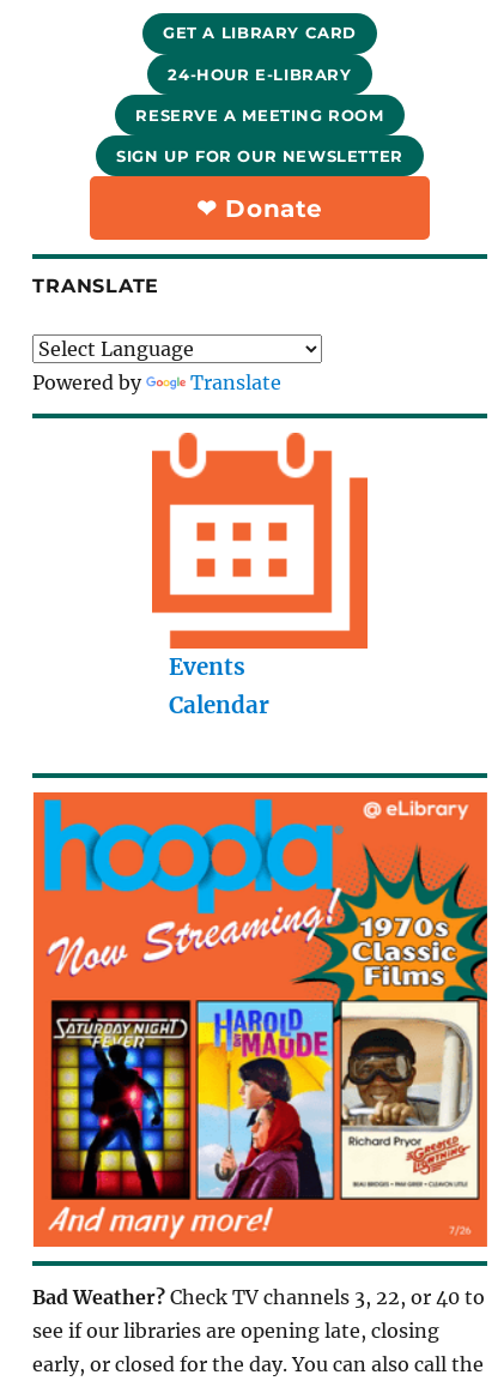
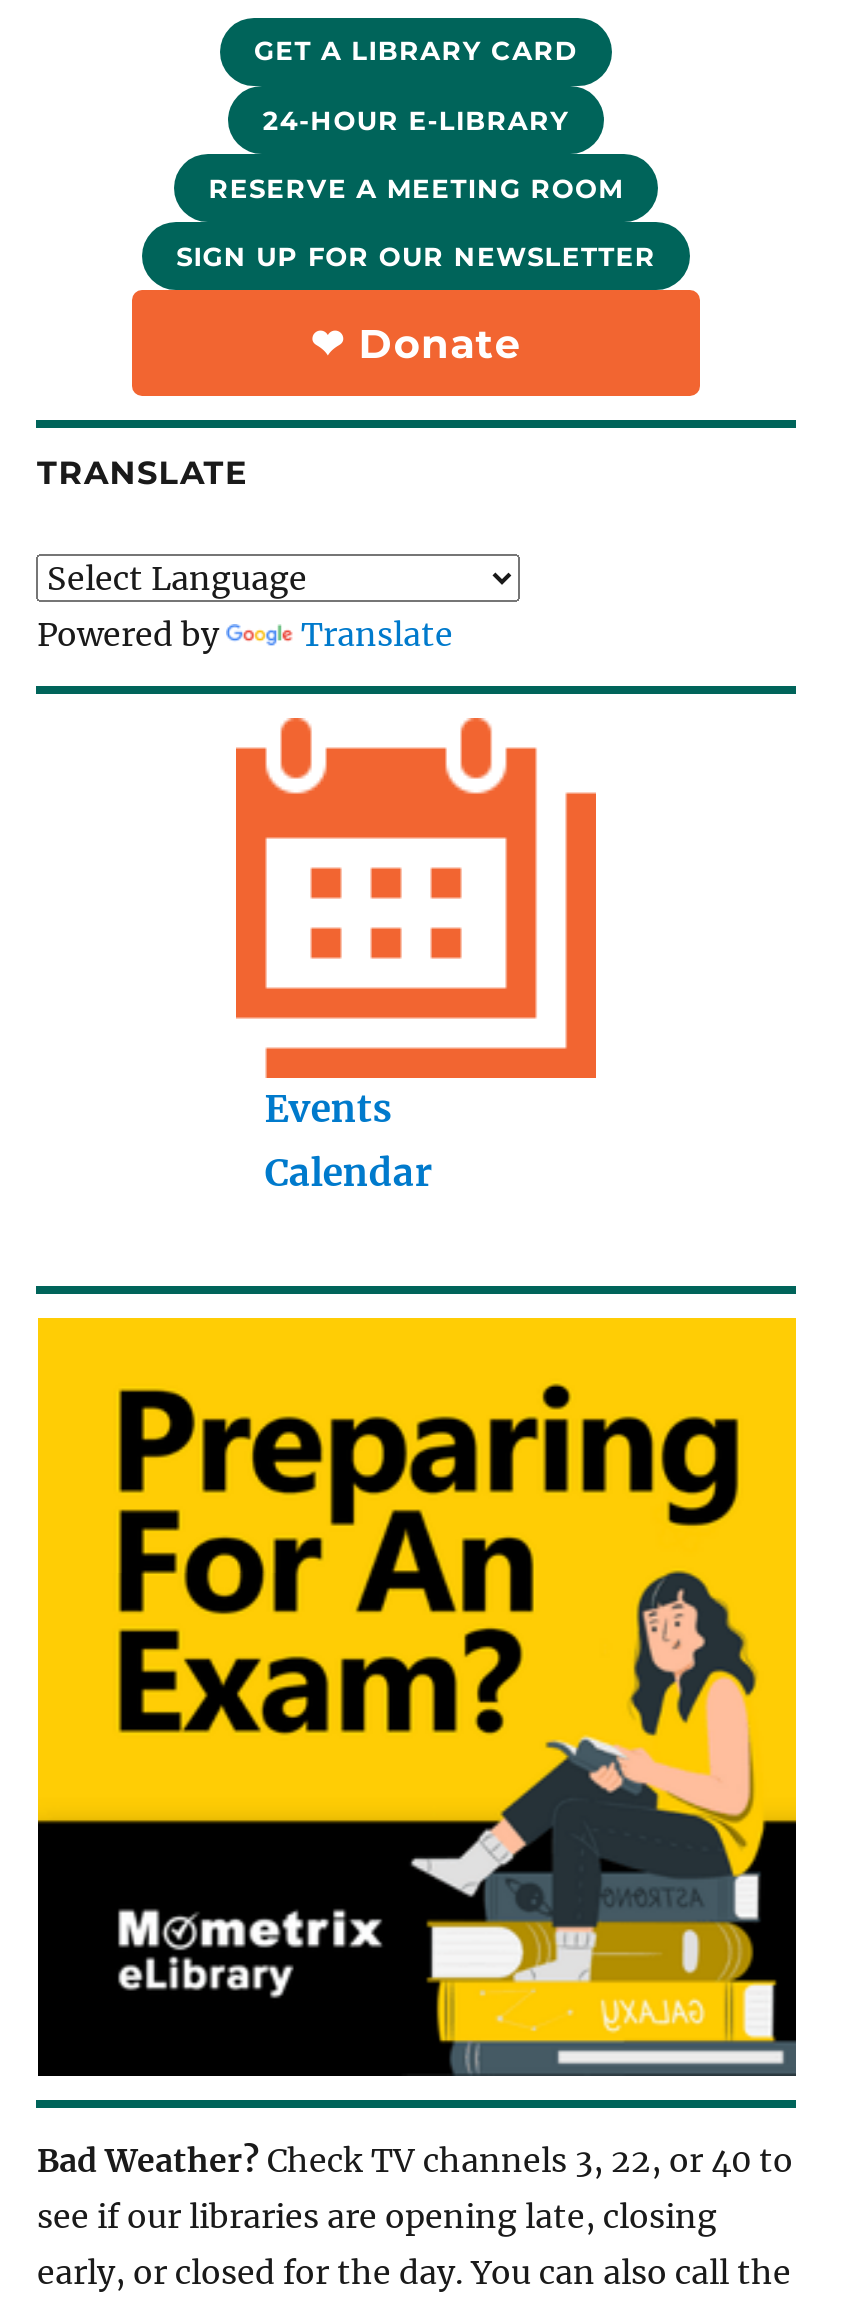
- [image]
+ [image]
